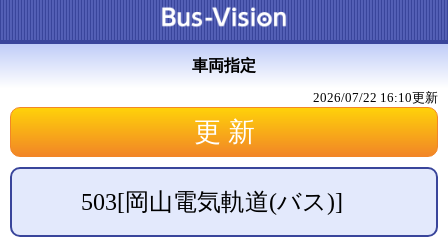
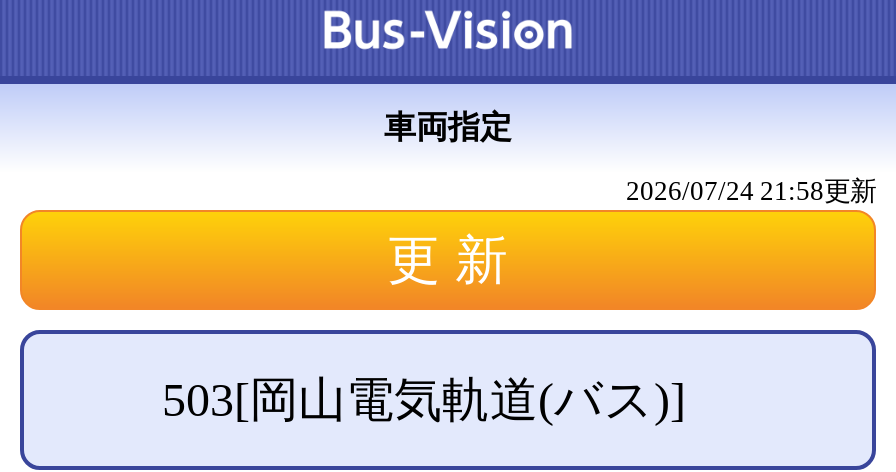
- 2026/07/22 16:10更新
+ 2026/07/24 21:58更新
